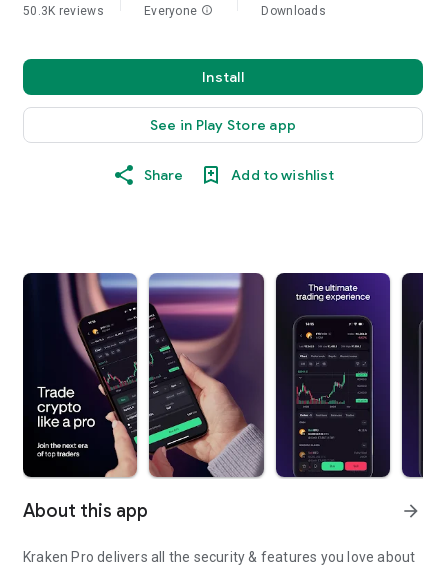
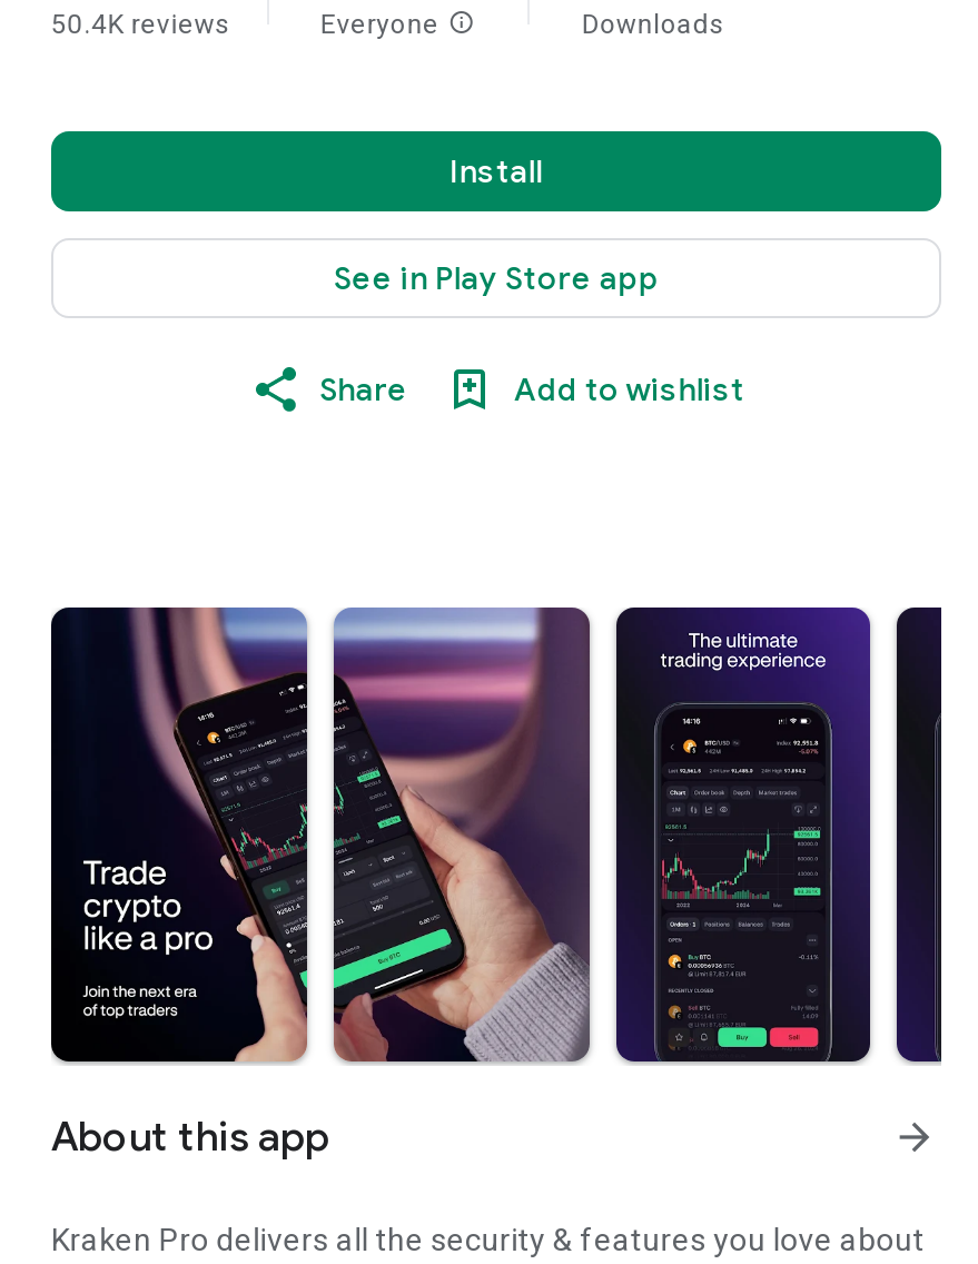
- 50.3K reviews
+ 50.4K reviews
